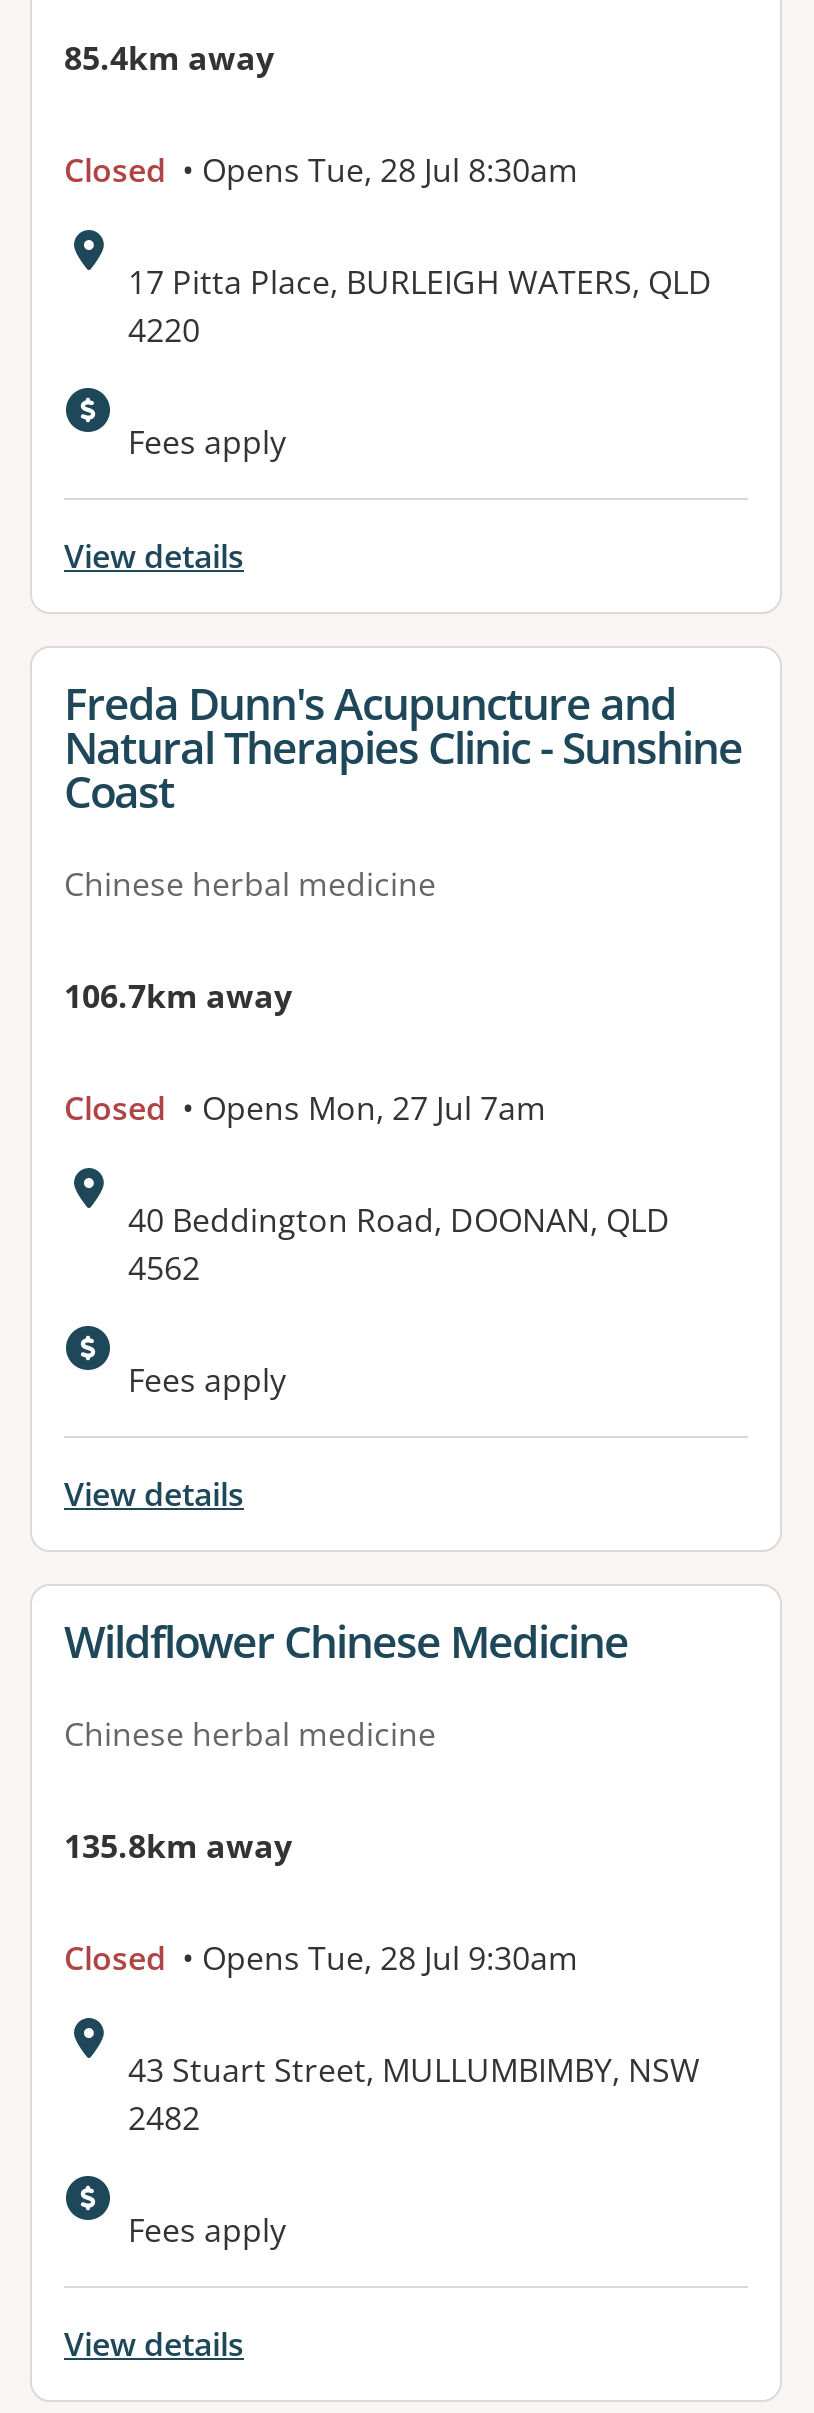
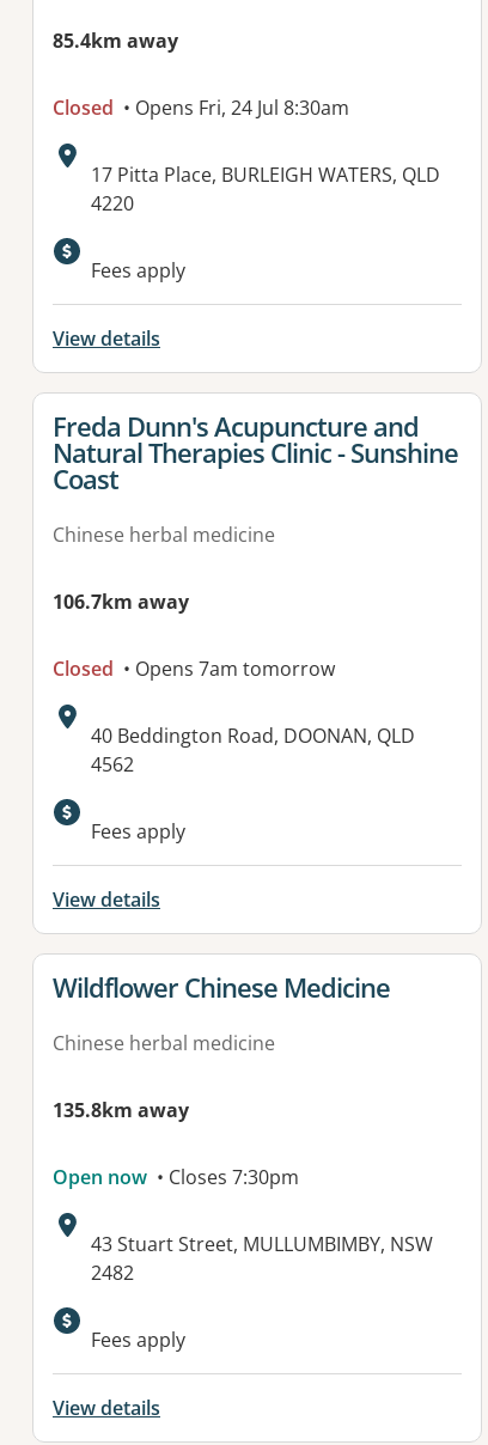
- Closed • Opens Tue, 28 Jul 8:30am
+ Closed • Opens Fri, 24 Jul 8:30am

- Closed • Opens Mon, 27 Jul 7am
+ Closed • Opens 7am tomorrow

- Closed • Opens Tue, 28 Jul 9:30am
+ Open now • Closes 7:30pm
